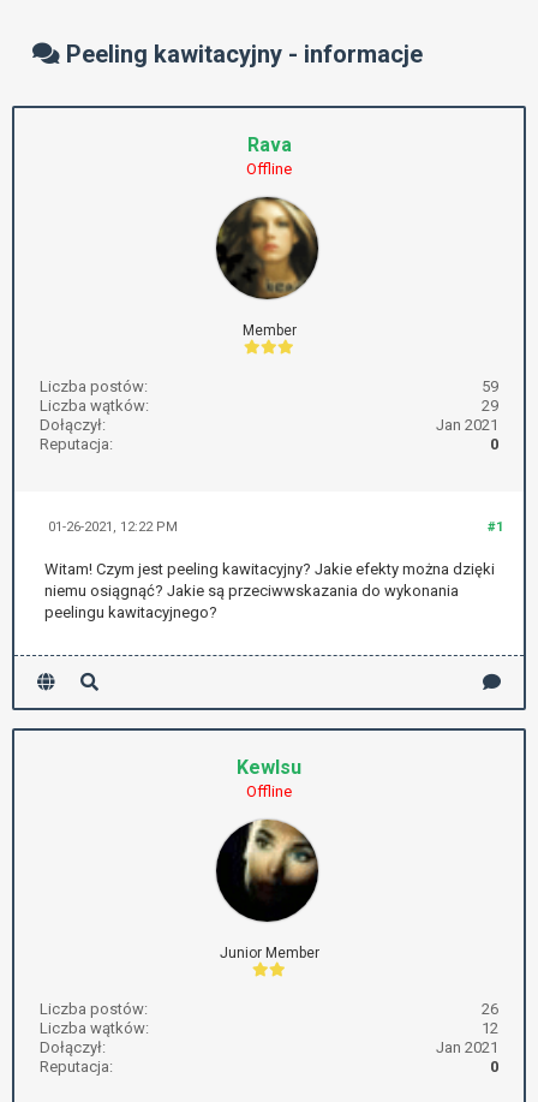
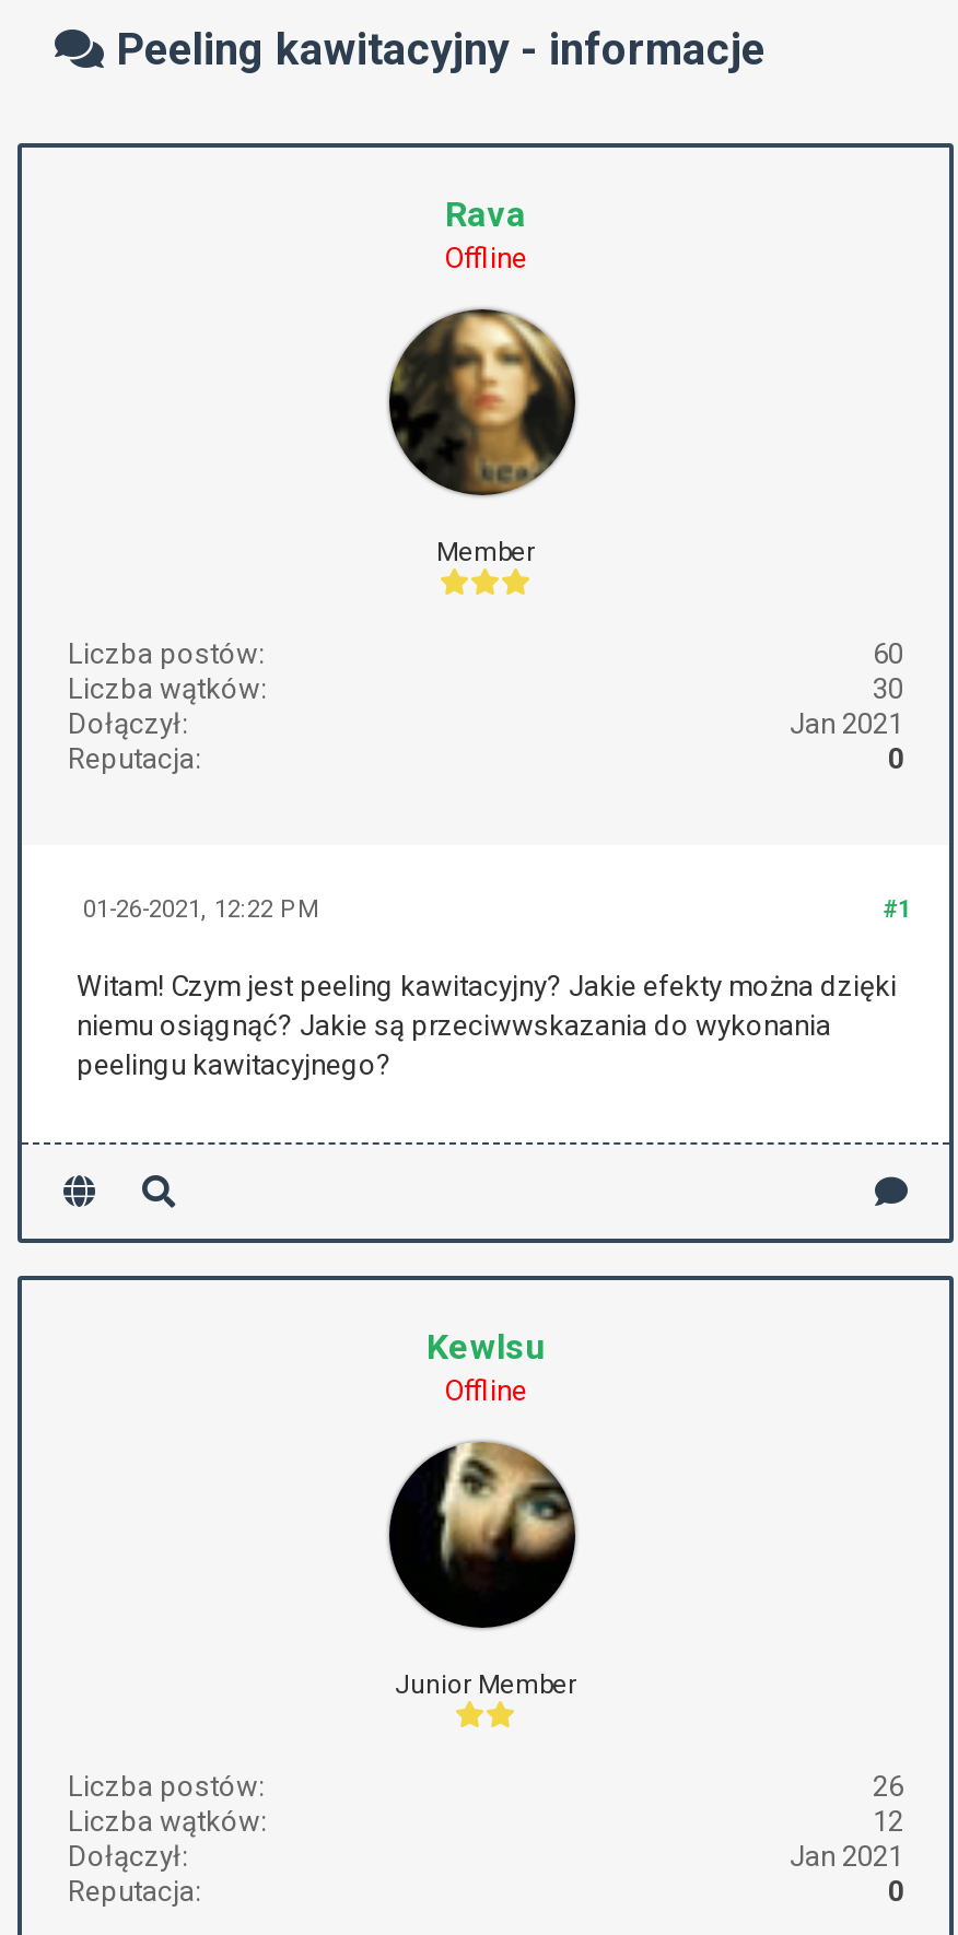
- 59
+ 60

- 29
+ 30
